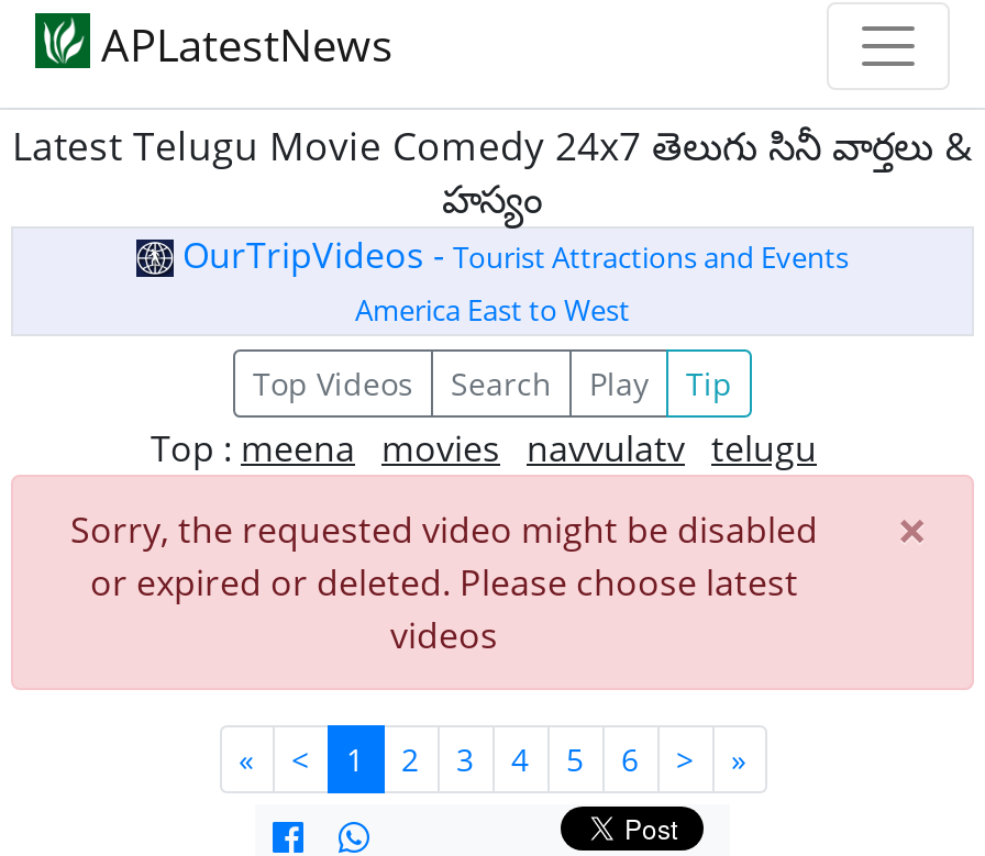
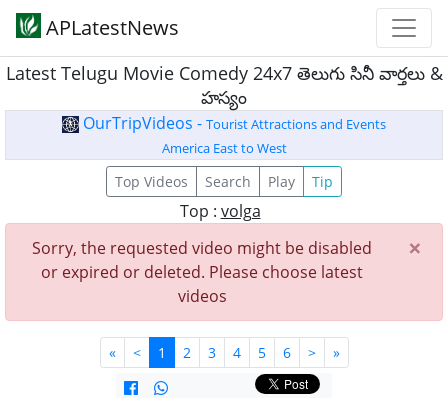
- Top : meena movies navvulatv telugu
+ Top : volga
